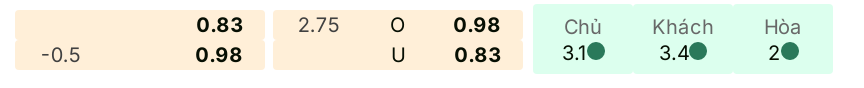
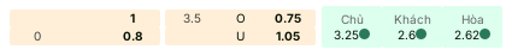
- 0.83
+ 1

- 2.75
+ 3.5

- 0.98
+ 0.75

- -0.5
+ 0

- 0.98
+ 0.8

- 0.83
+ 1.05

- 3.1
+ 3.25

- 3.4
+ 2.6

- 2
+ 2.62
